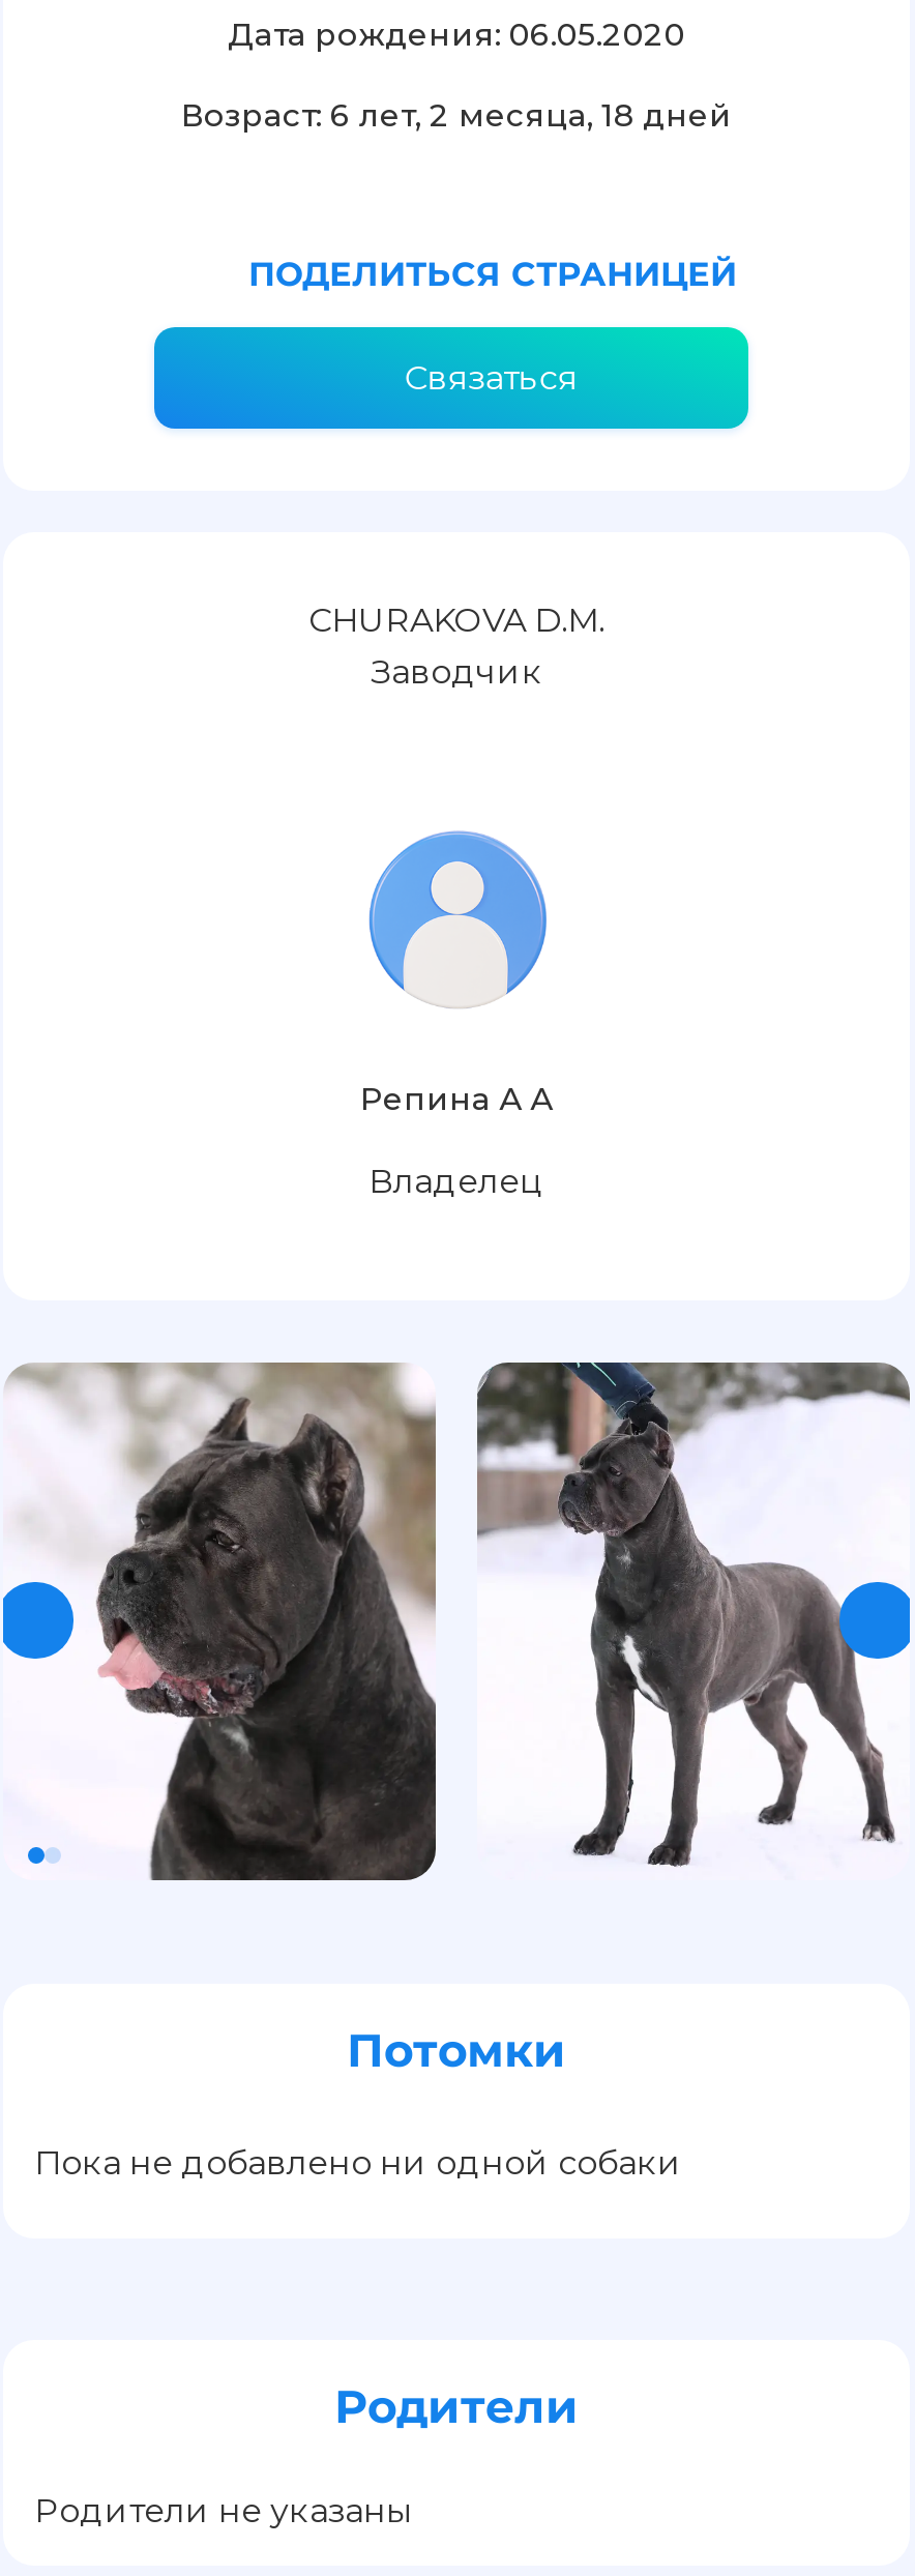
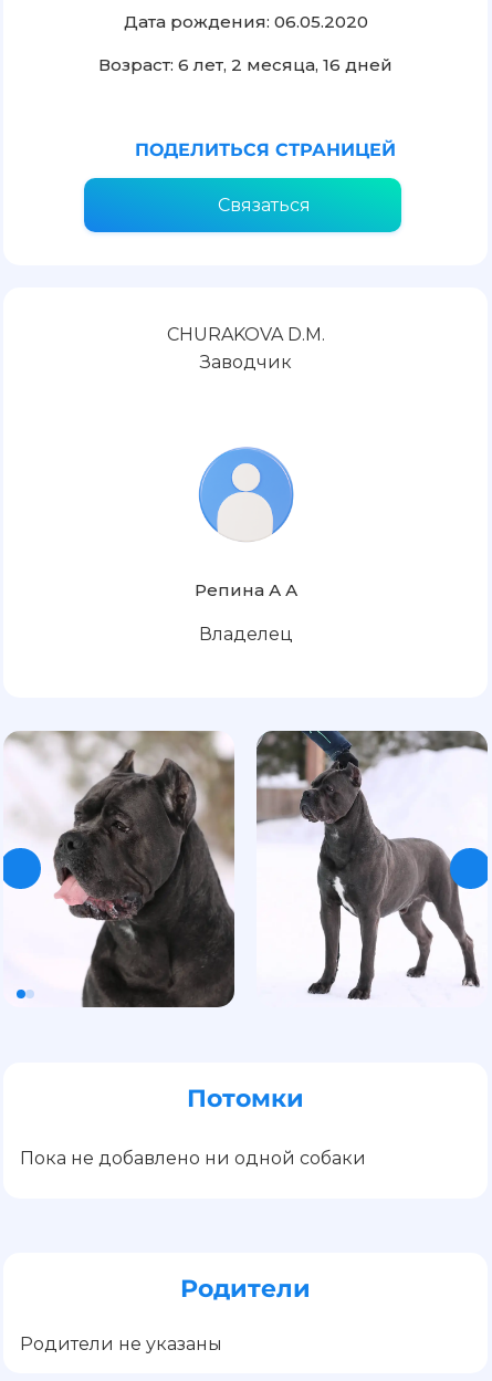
- Возраст: 6 лет, 2 месяца, 18 дней
+ Возраст: 6 лет, 2 месяца, 16 дней
